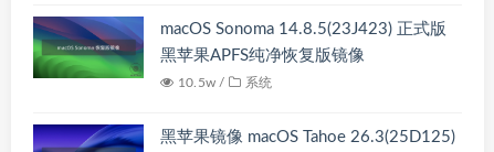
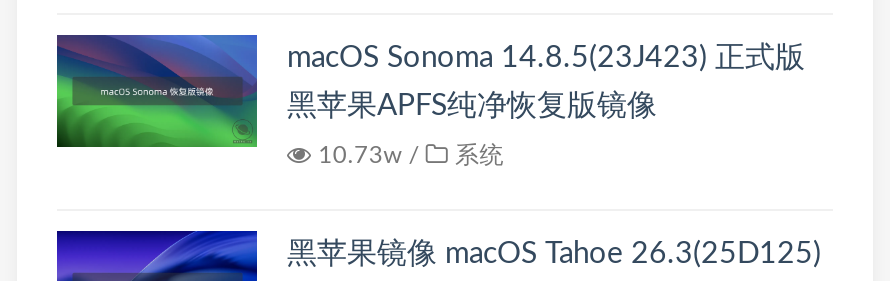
- 10.5w / 系统
+ 10.73w / 系统
